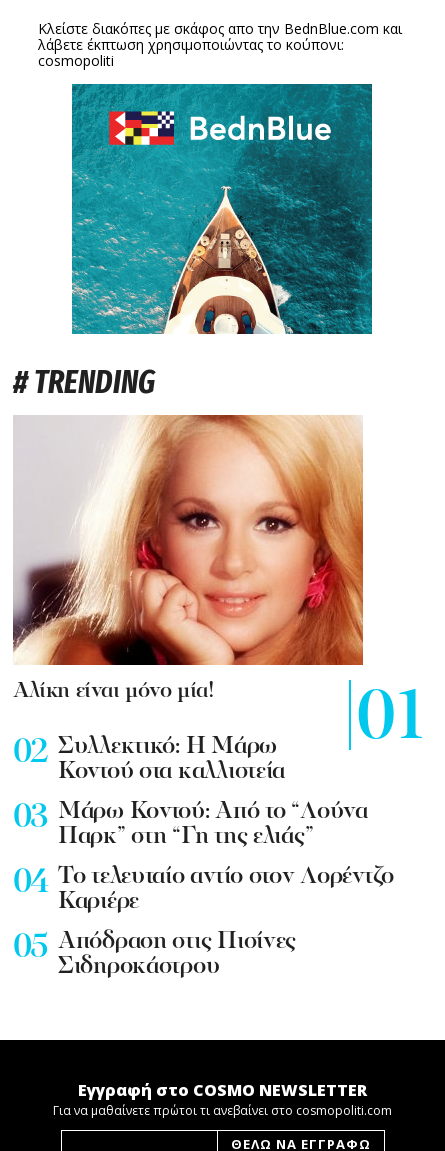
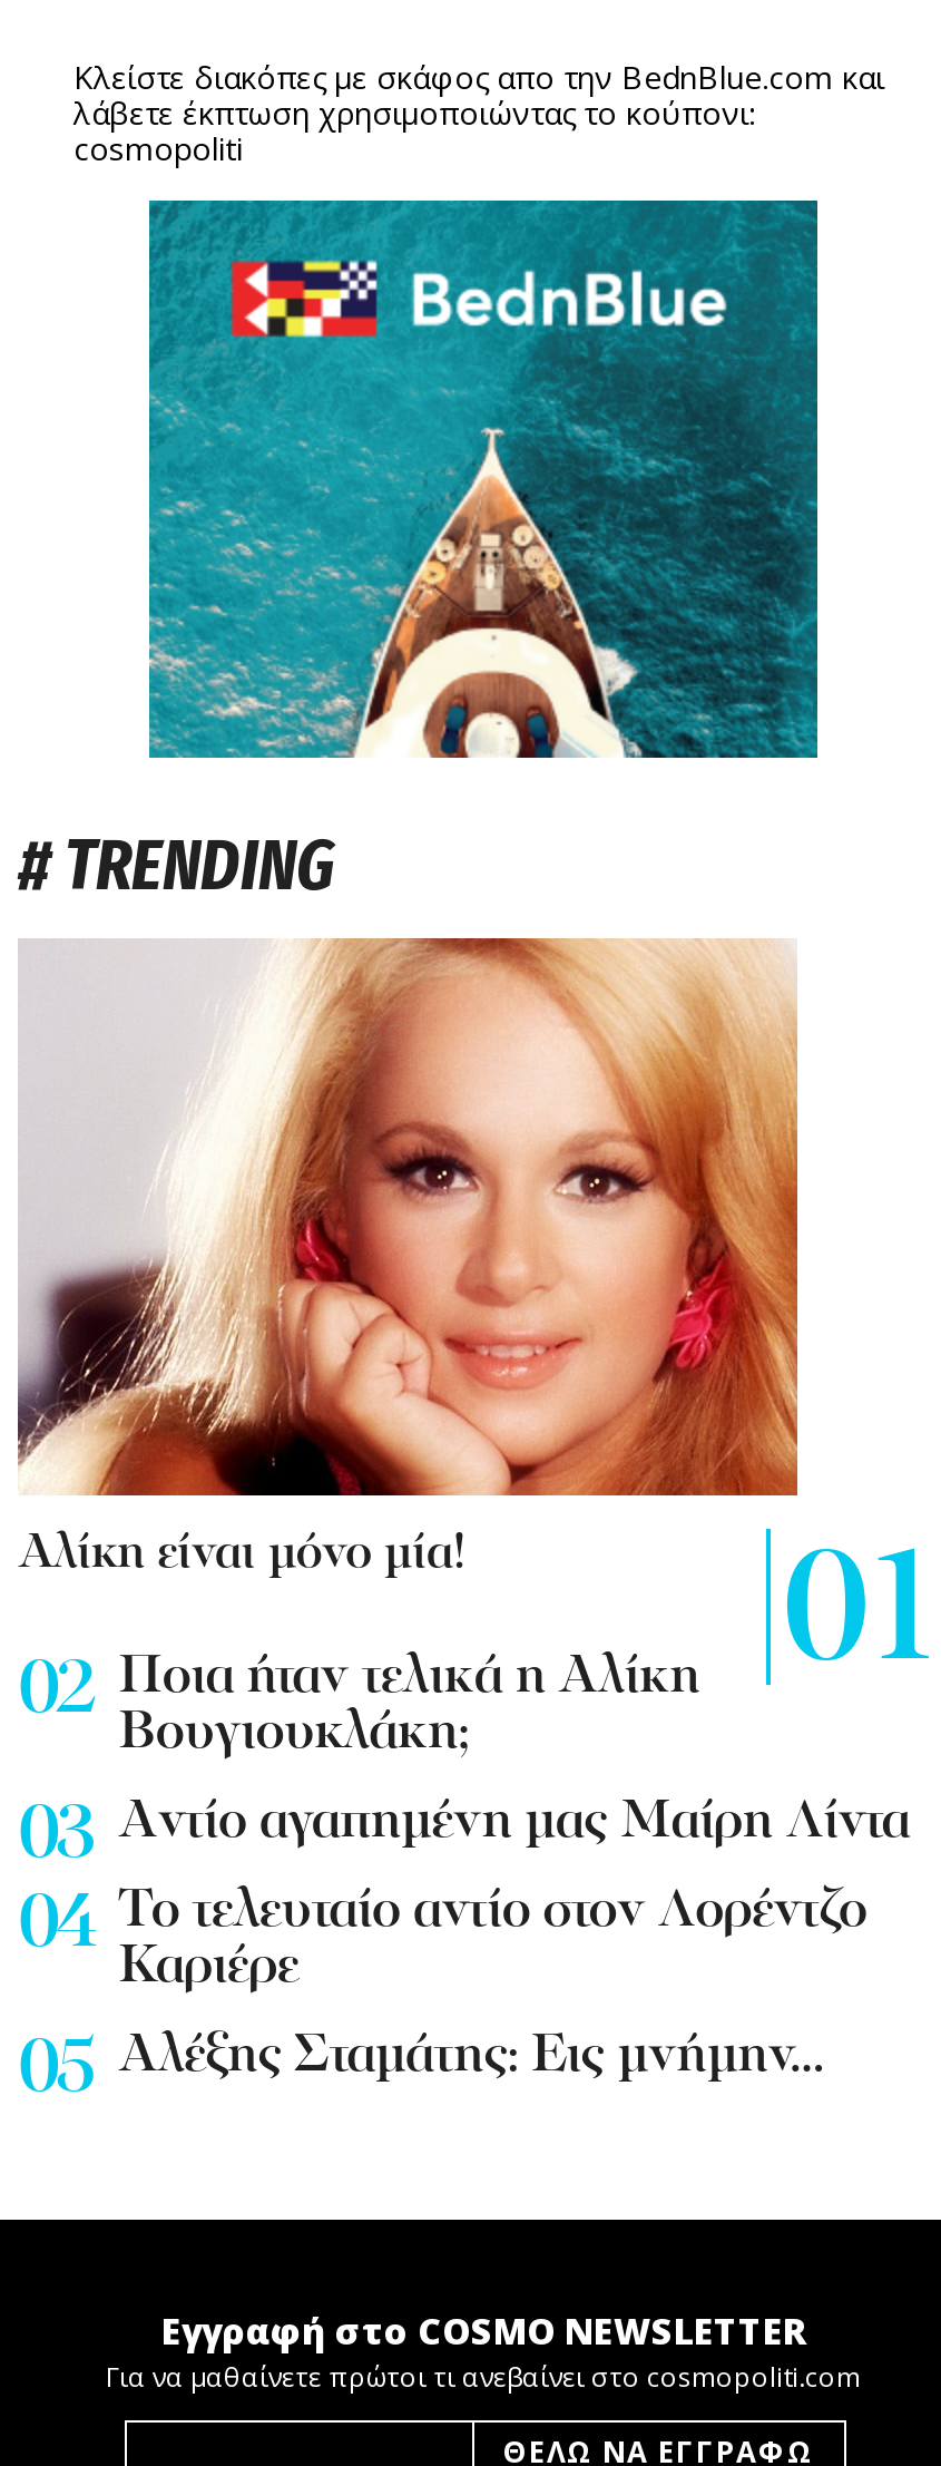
- Συλλεκτικό: Η Μάρω
- Κοντού στα καλλιστεία
+ Ποια ήταν τελικά η Αλίκη
+ Βουγιουκλάκη;

- Mάρω Κοντού: Από το “Λούνα
- Παρκ” στη “Γη της ελιάς”
+ Aντίο αγαπημένη μας Μαίρη Λίντα

- Απόδραση στις Πισίνες
- Σιδηροκάστρου
+ Αλέξης Σταμάτης: Εις μνήμην…
